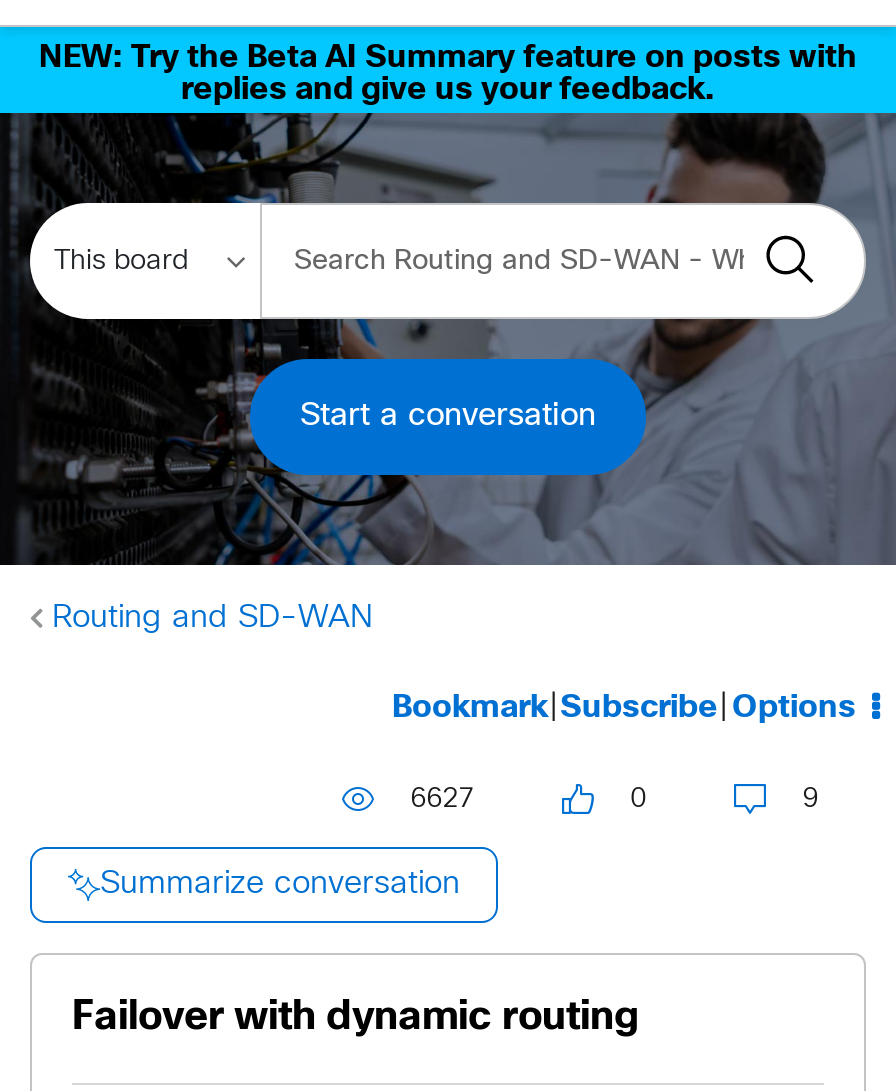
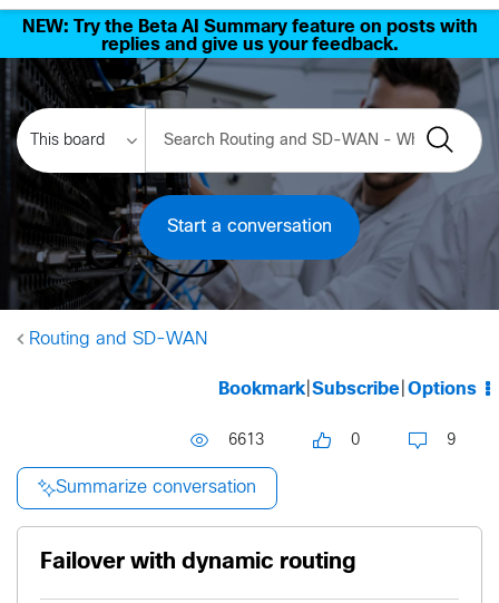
- 6627
+ 6613
